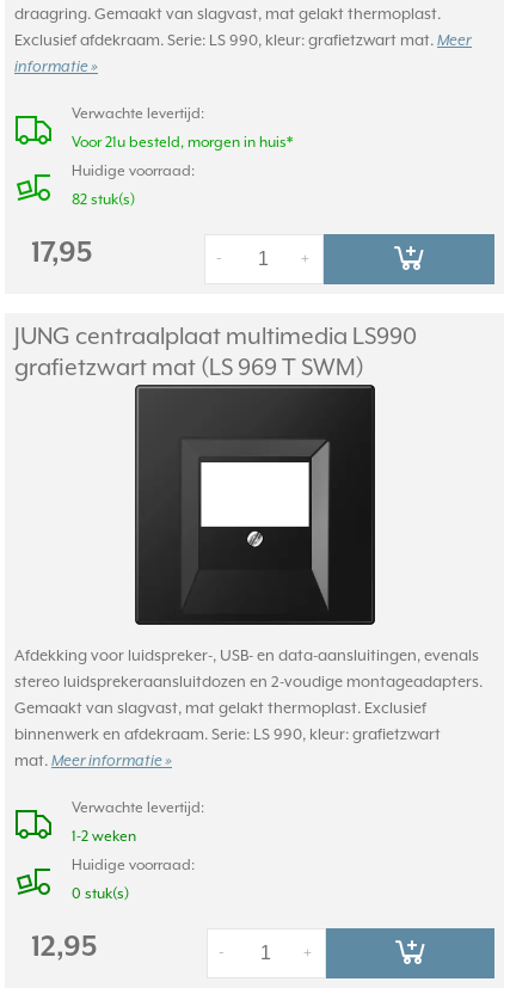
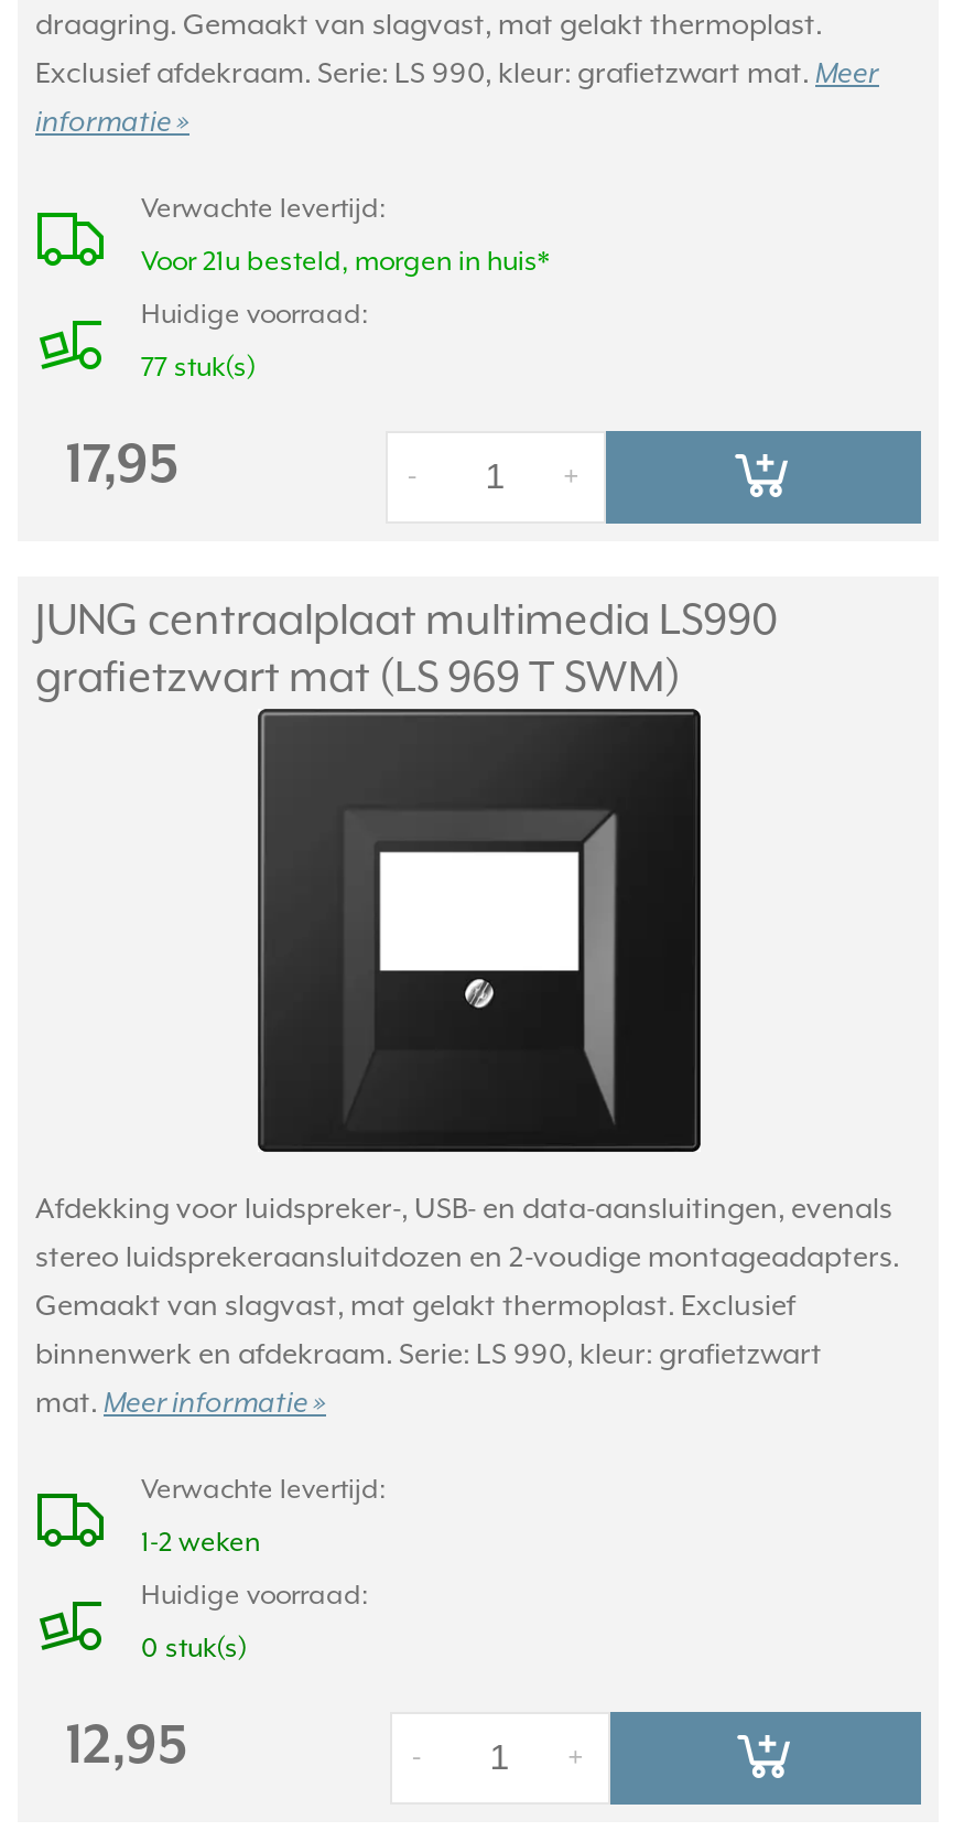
- 82 stuk(s)
+ 77 stuk(s)
